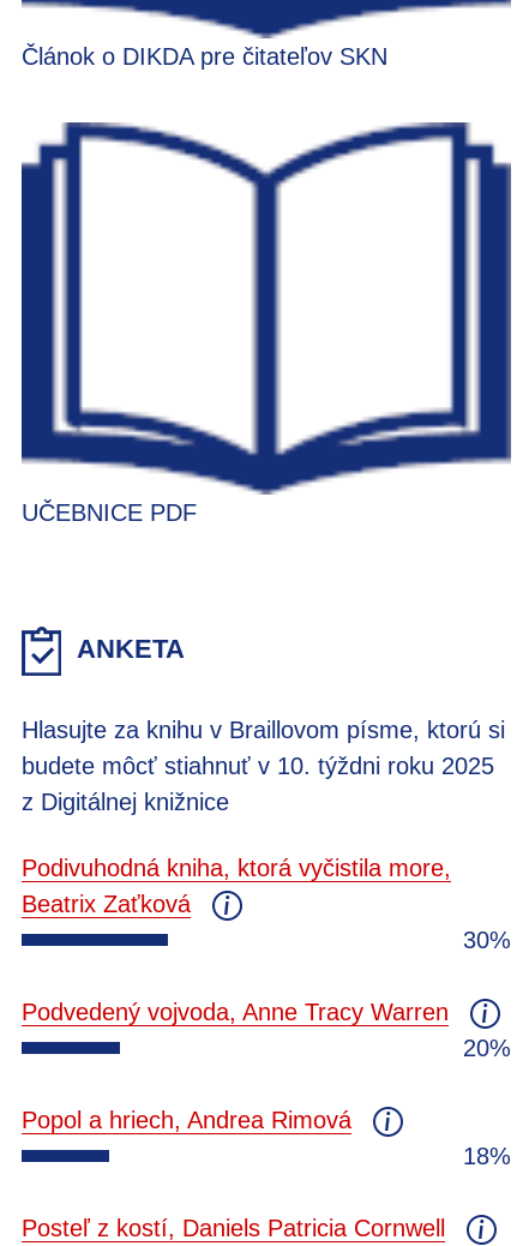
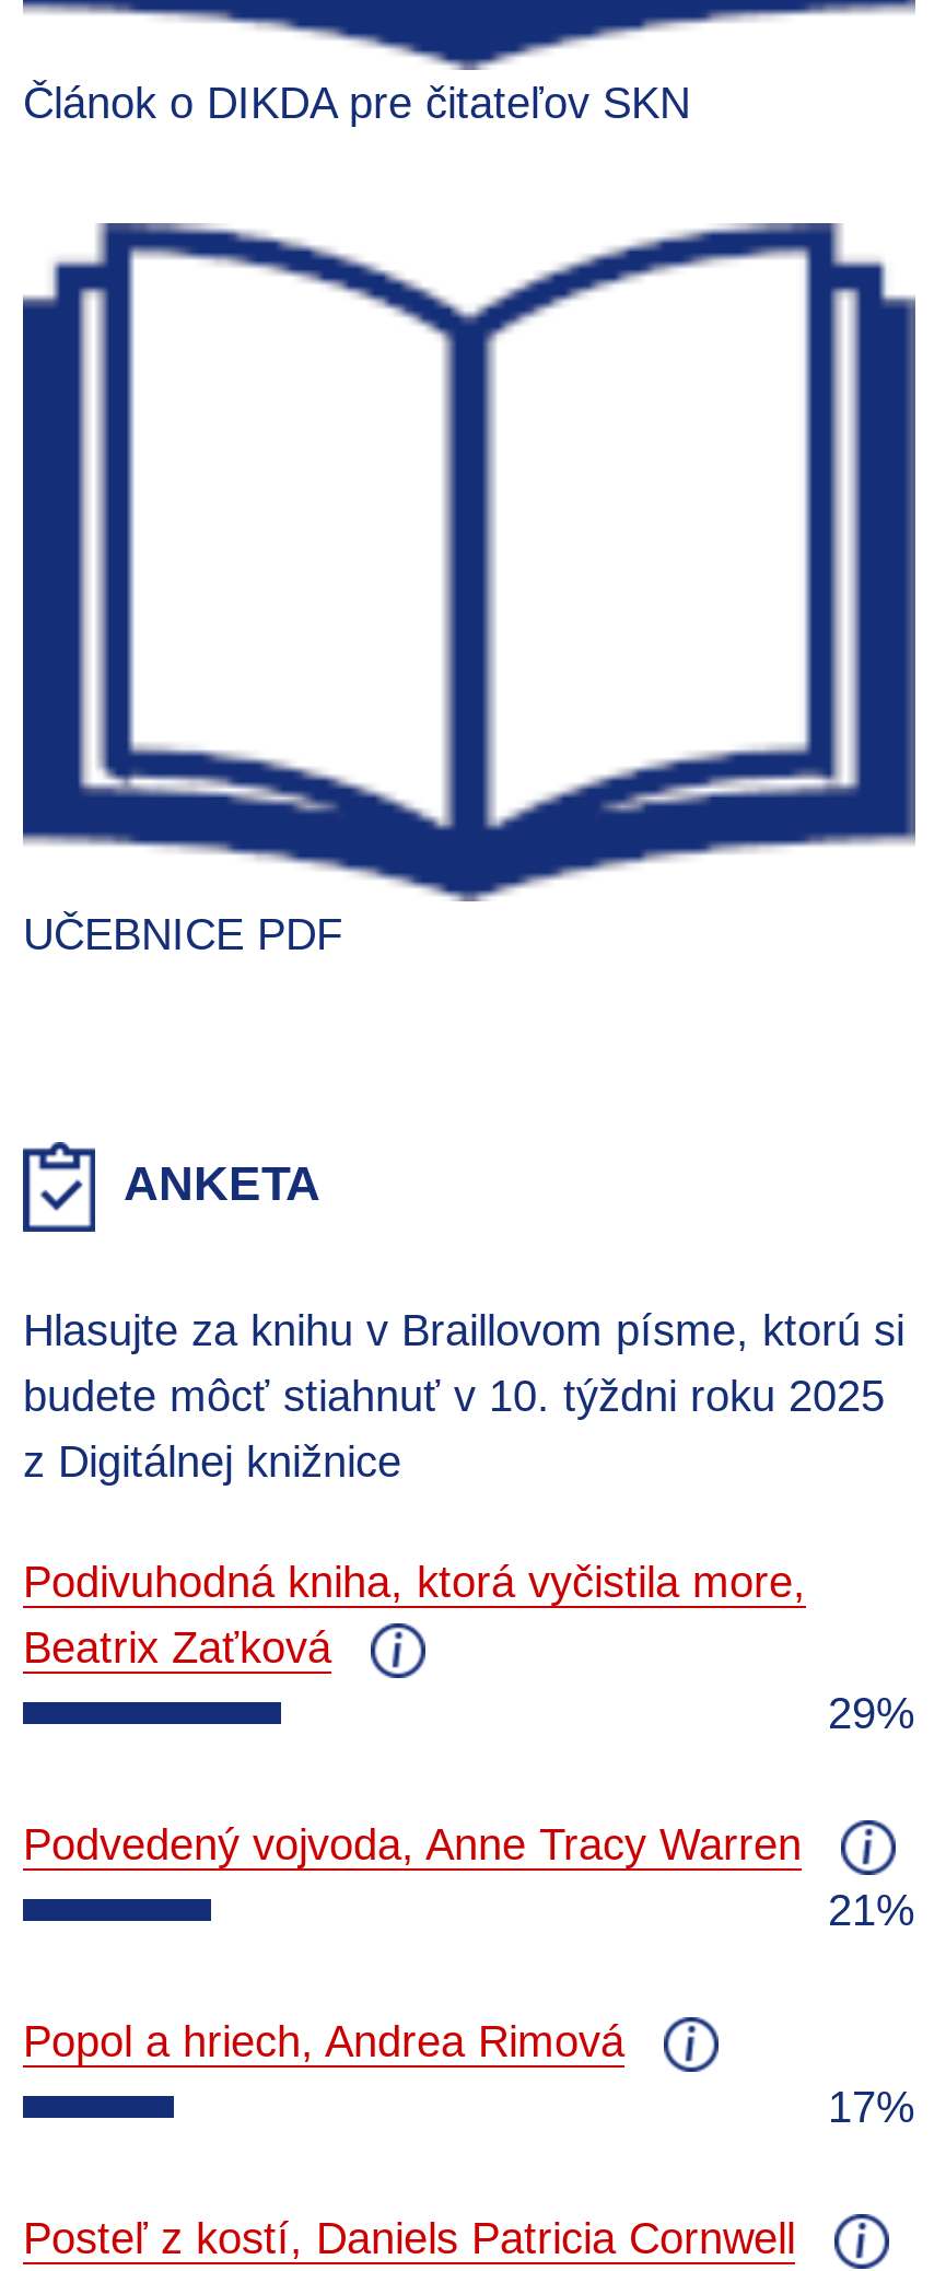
- 30%
+ 29%

- 20%
+ 21%

- 18%
+ 17%
